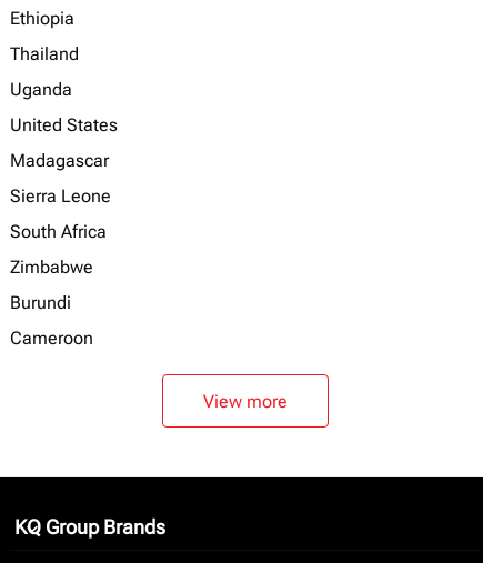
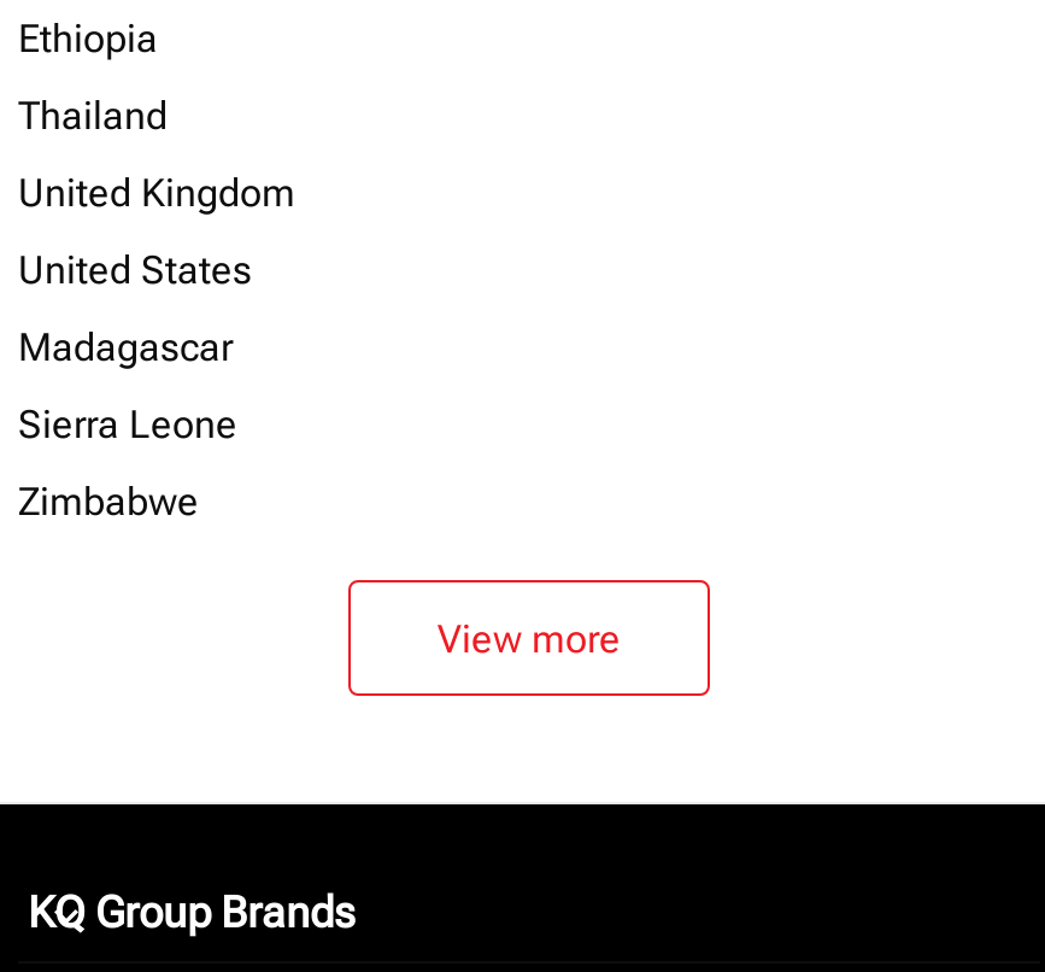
- Uganda
+ United Kingdom

- South Africa

- Burundi
- Cameroon
